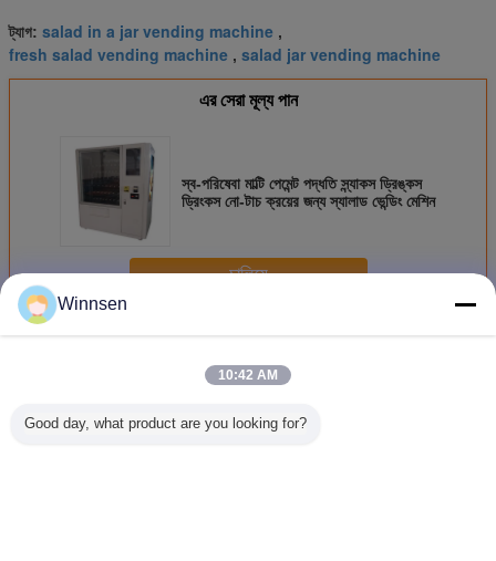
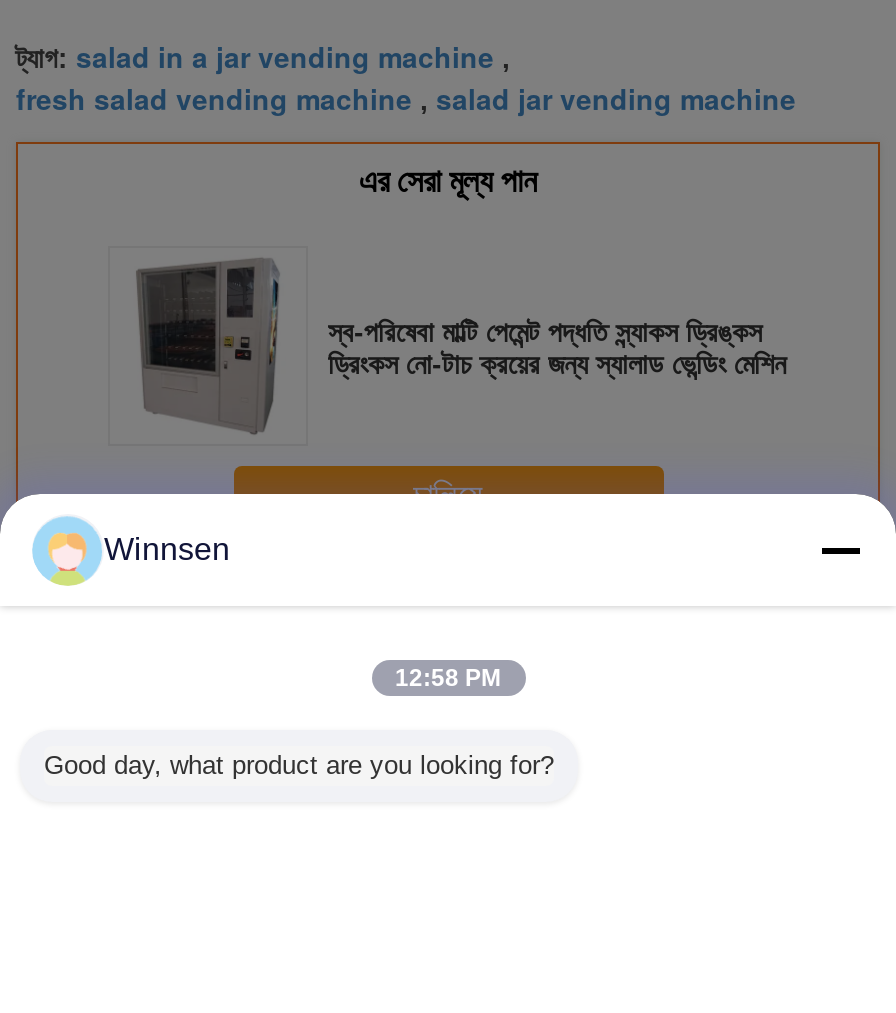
- 10:42 AM
+ 12:58 PM
